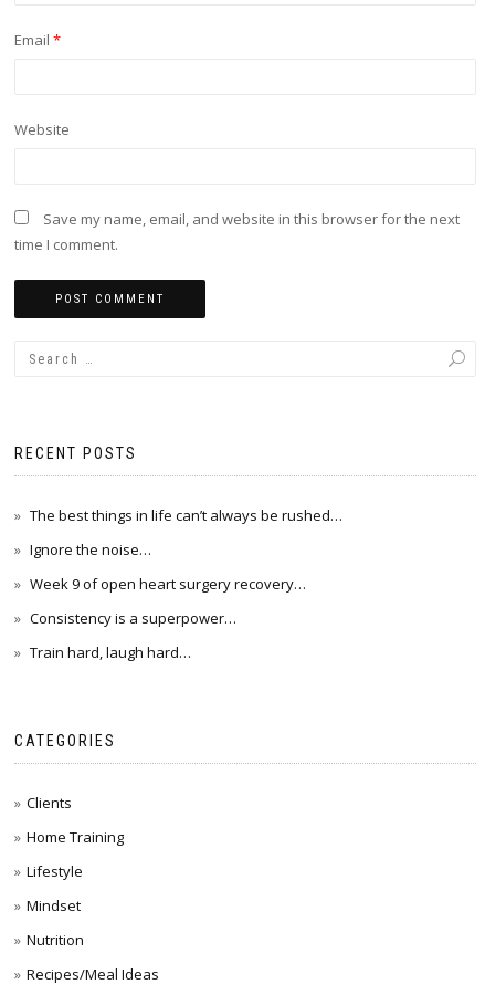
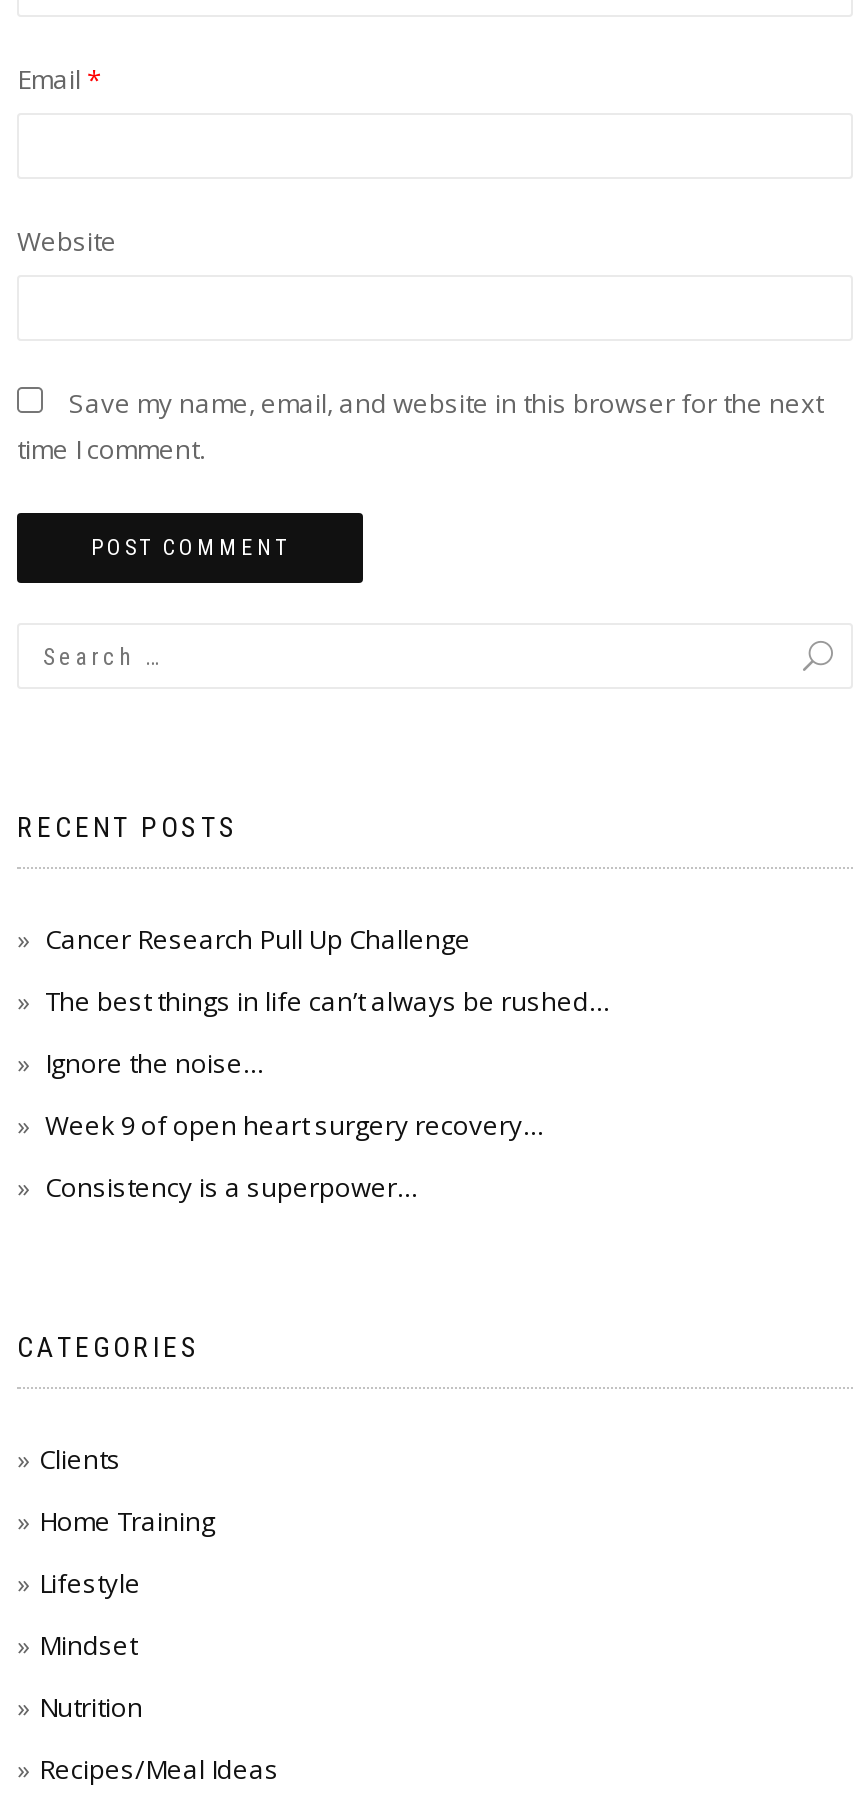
+ Cancer Research Pull Up Challenge

moved down: The best things in life can’t always be rushed… | Ignore the noise… | Week 9 of open heart surgery recovery… | Consistency is a superpower…

- Train hard, laugh hard…
